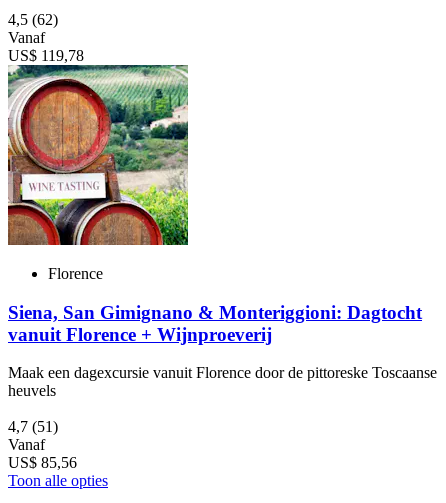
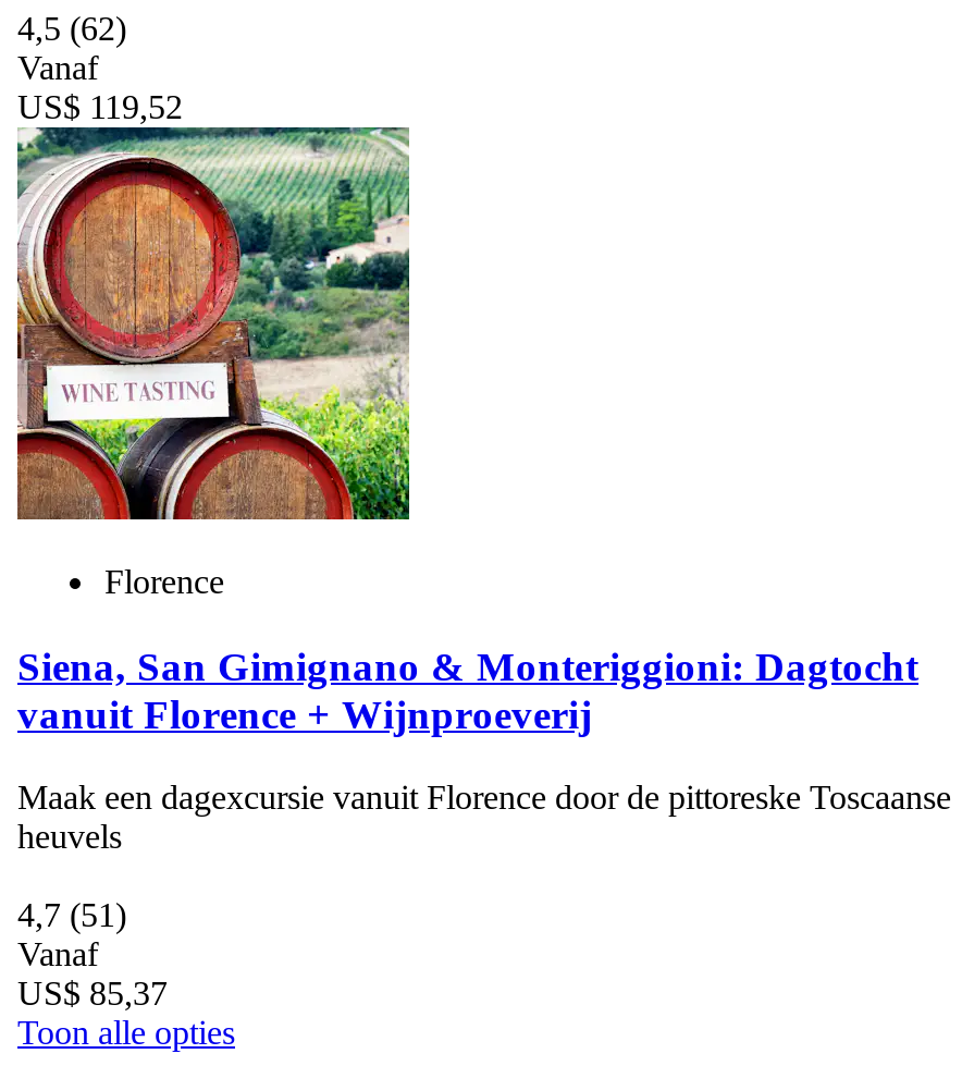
- US$ 119,78
+ US$ 119,52

- US$ 85,56
+ US$ 85,37
